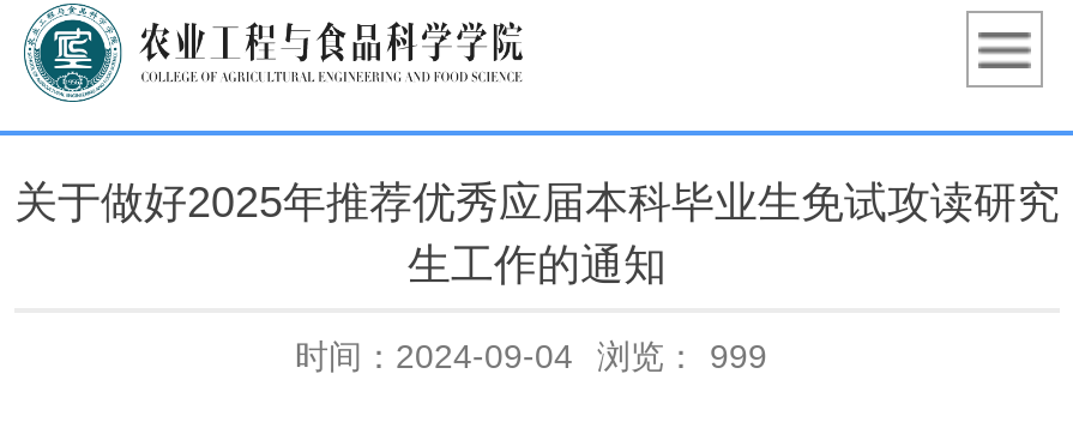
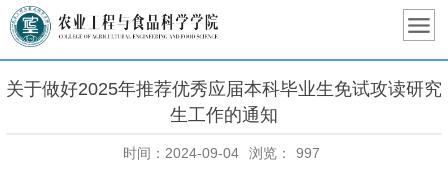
- 时间：2024-09-04 浏览： 999
+ 时间：2024-09-04 浏览： 997
